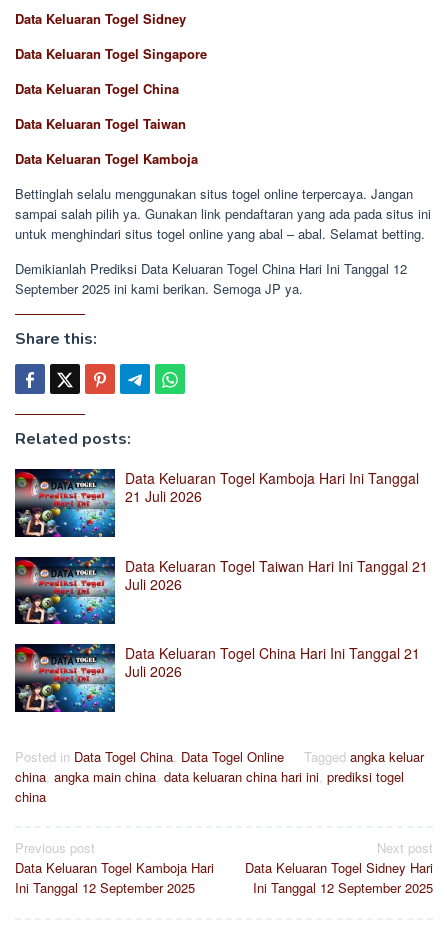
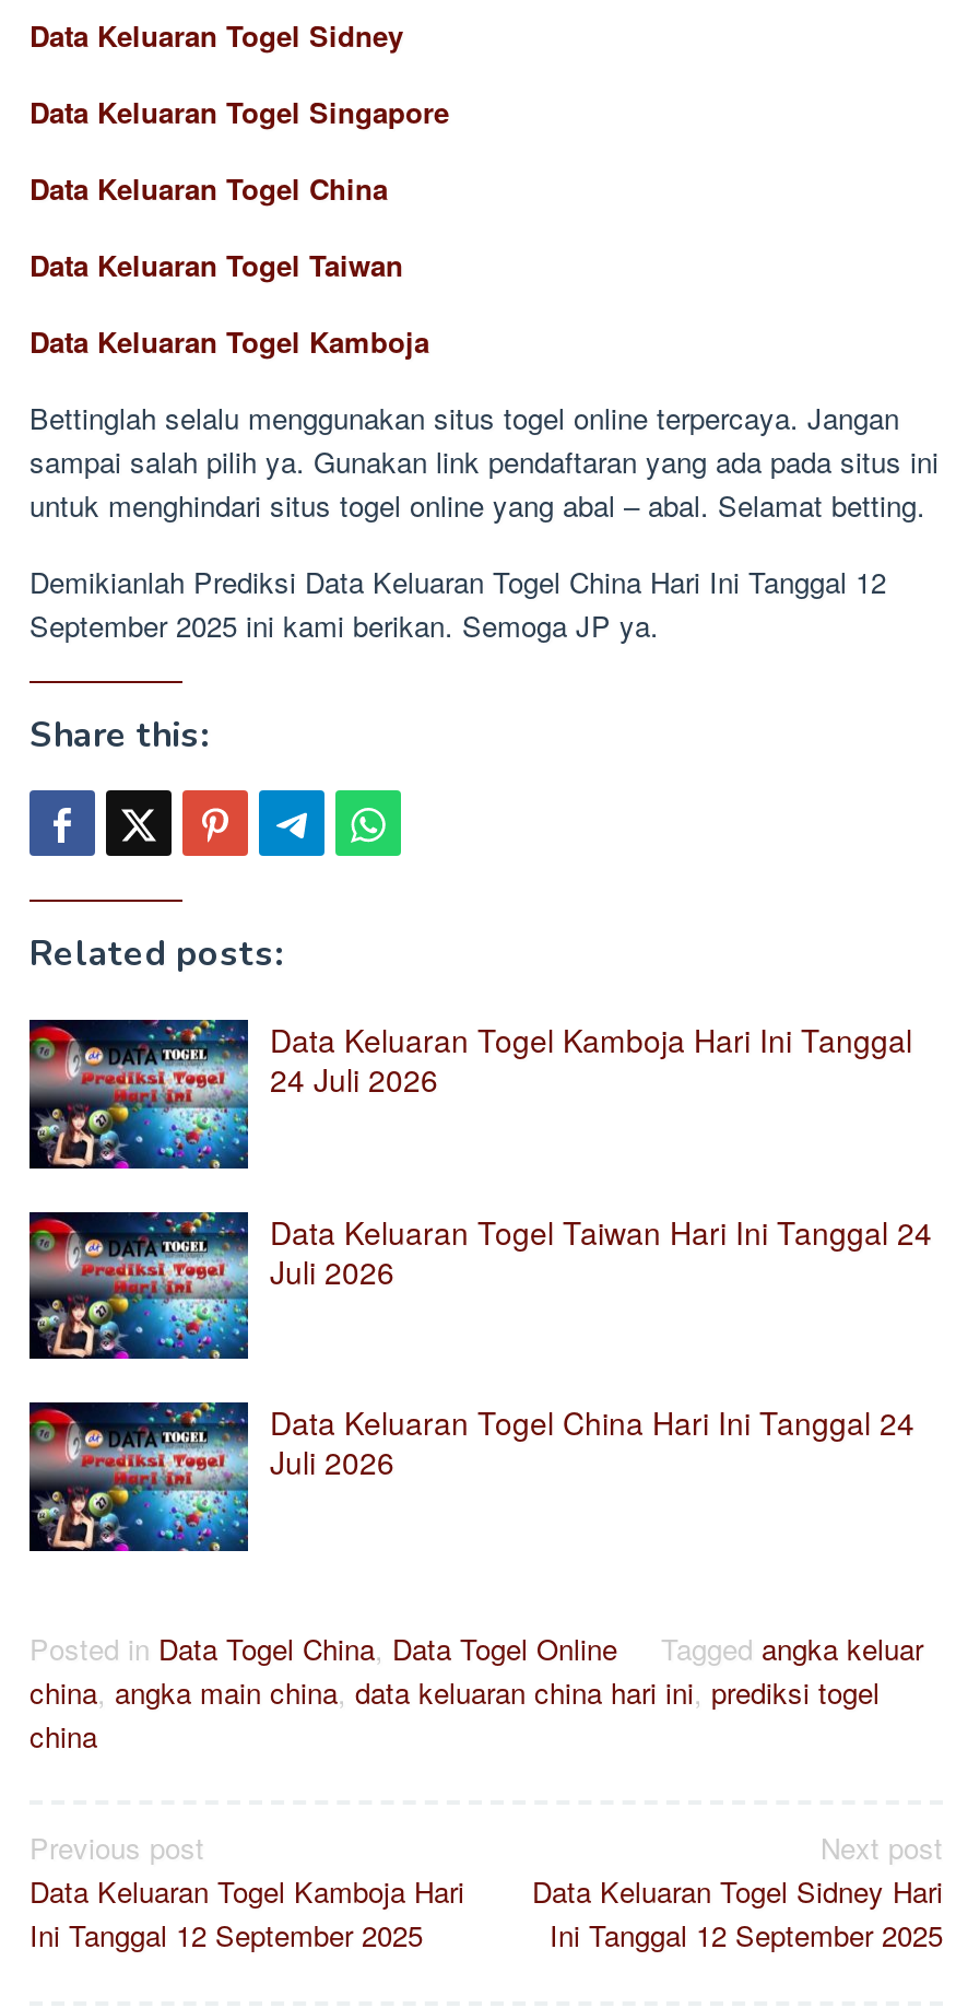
- 21 Juli 2026
+ 24 Juli 2026

- Data Keluaran Togel Taiwan Hari Ini Tanggal 21
+ Data Keluaran Togel Taiwan Hari Ini Tanggal 24

- Data Keluaran Togel China Hari Ini Tanggal 21
+ Data Keluaran Togel China Hari Ini Tanggal 24
